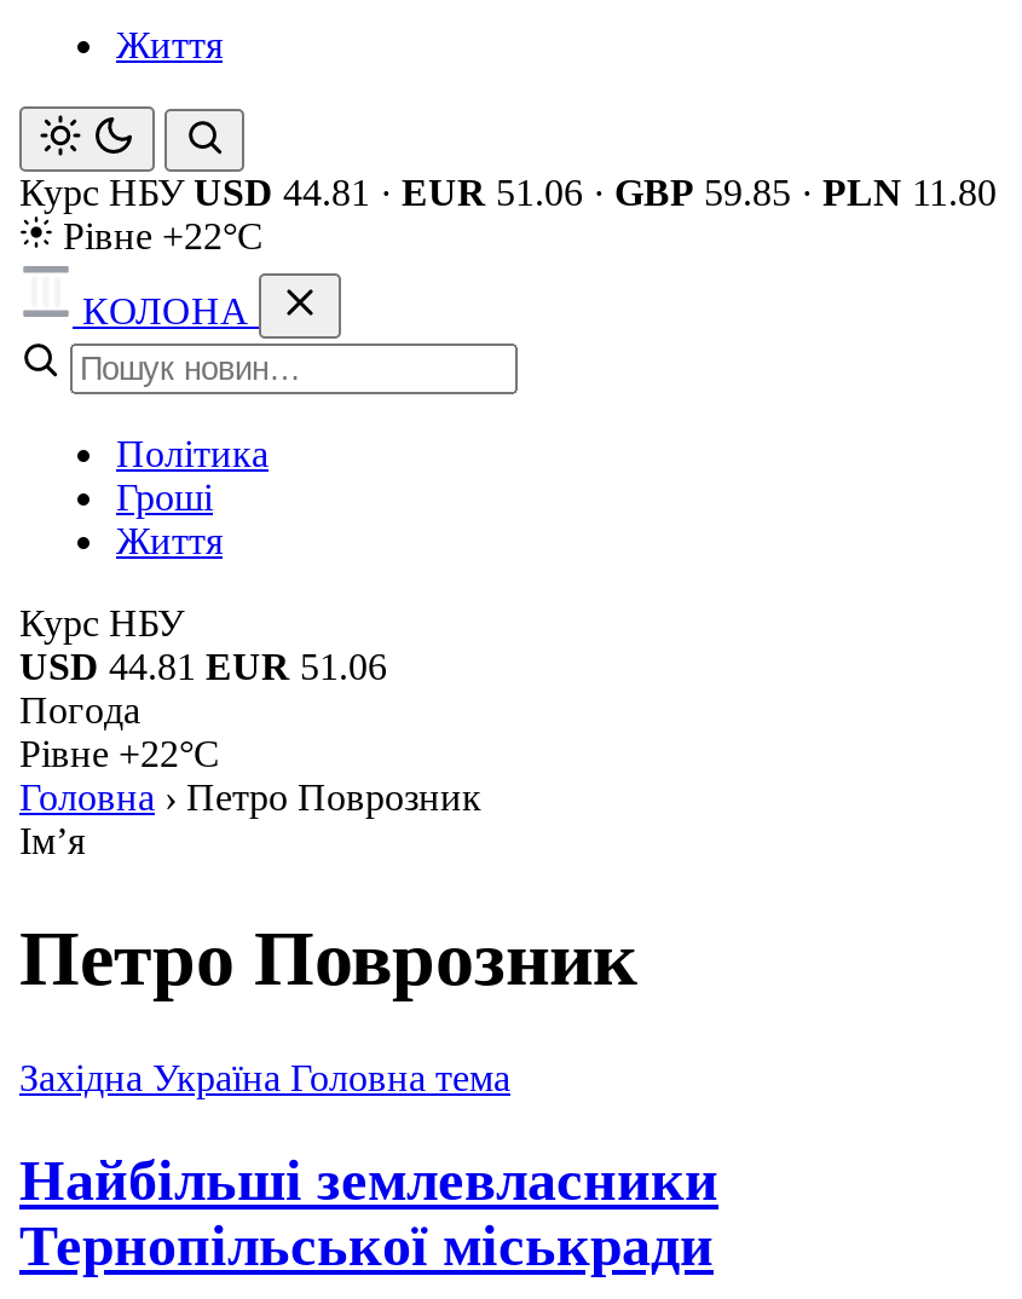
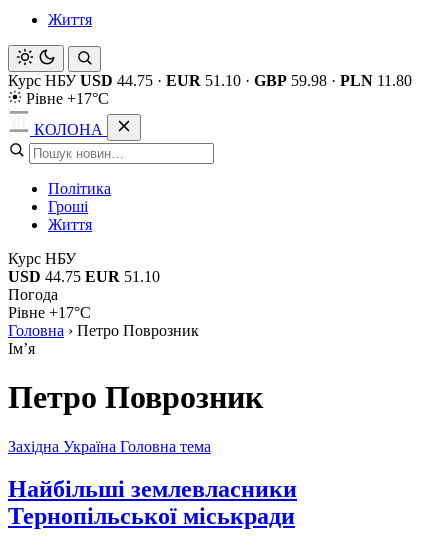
- Курс НБУ USD 44.81 · EUR 51.06 · GBP 59.85 · PLN 11.80
+ Курс НБУ USD 44.75 · EUR 51.10 · GBP 59.98 · PLN 11.80

- Рівне +22°C
+ Рівне +17°C

- USD 44.81 EUR 51.06
+ USD 44.75 EUR 51.10

- Рівне +22°C
+ Рівне +17°C
